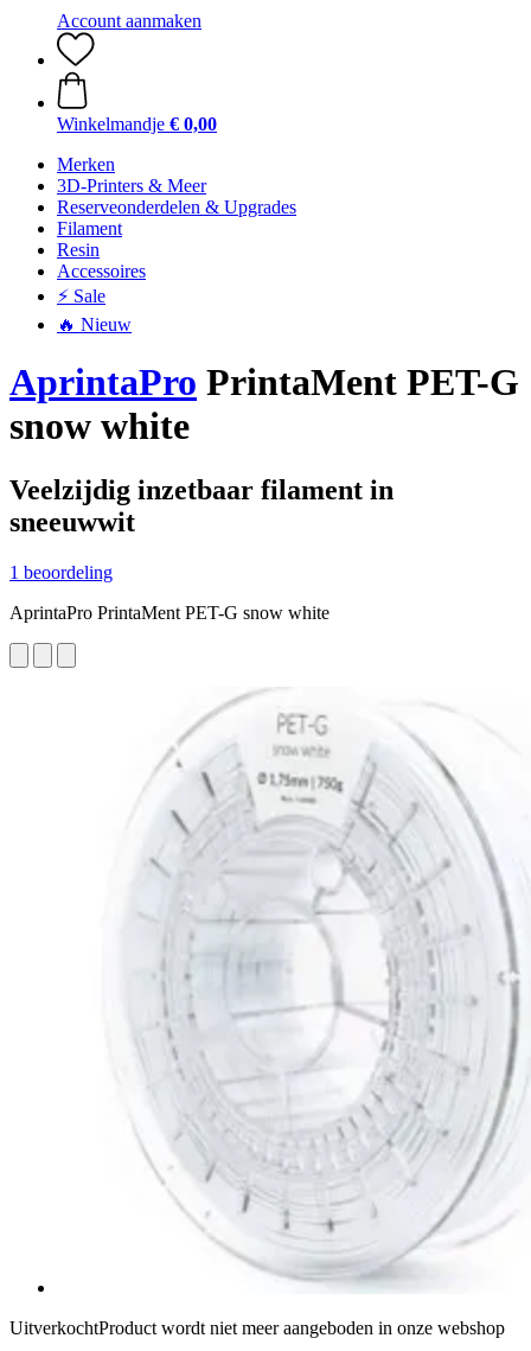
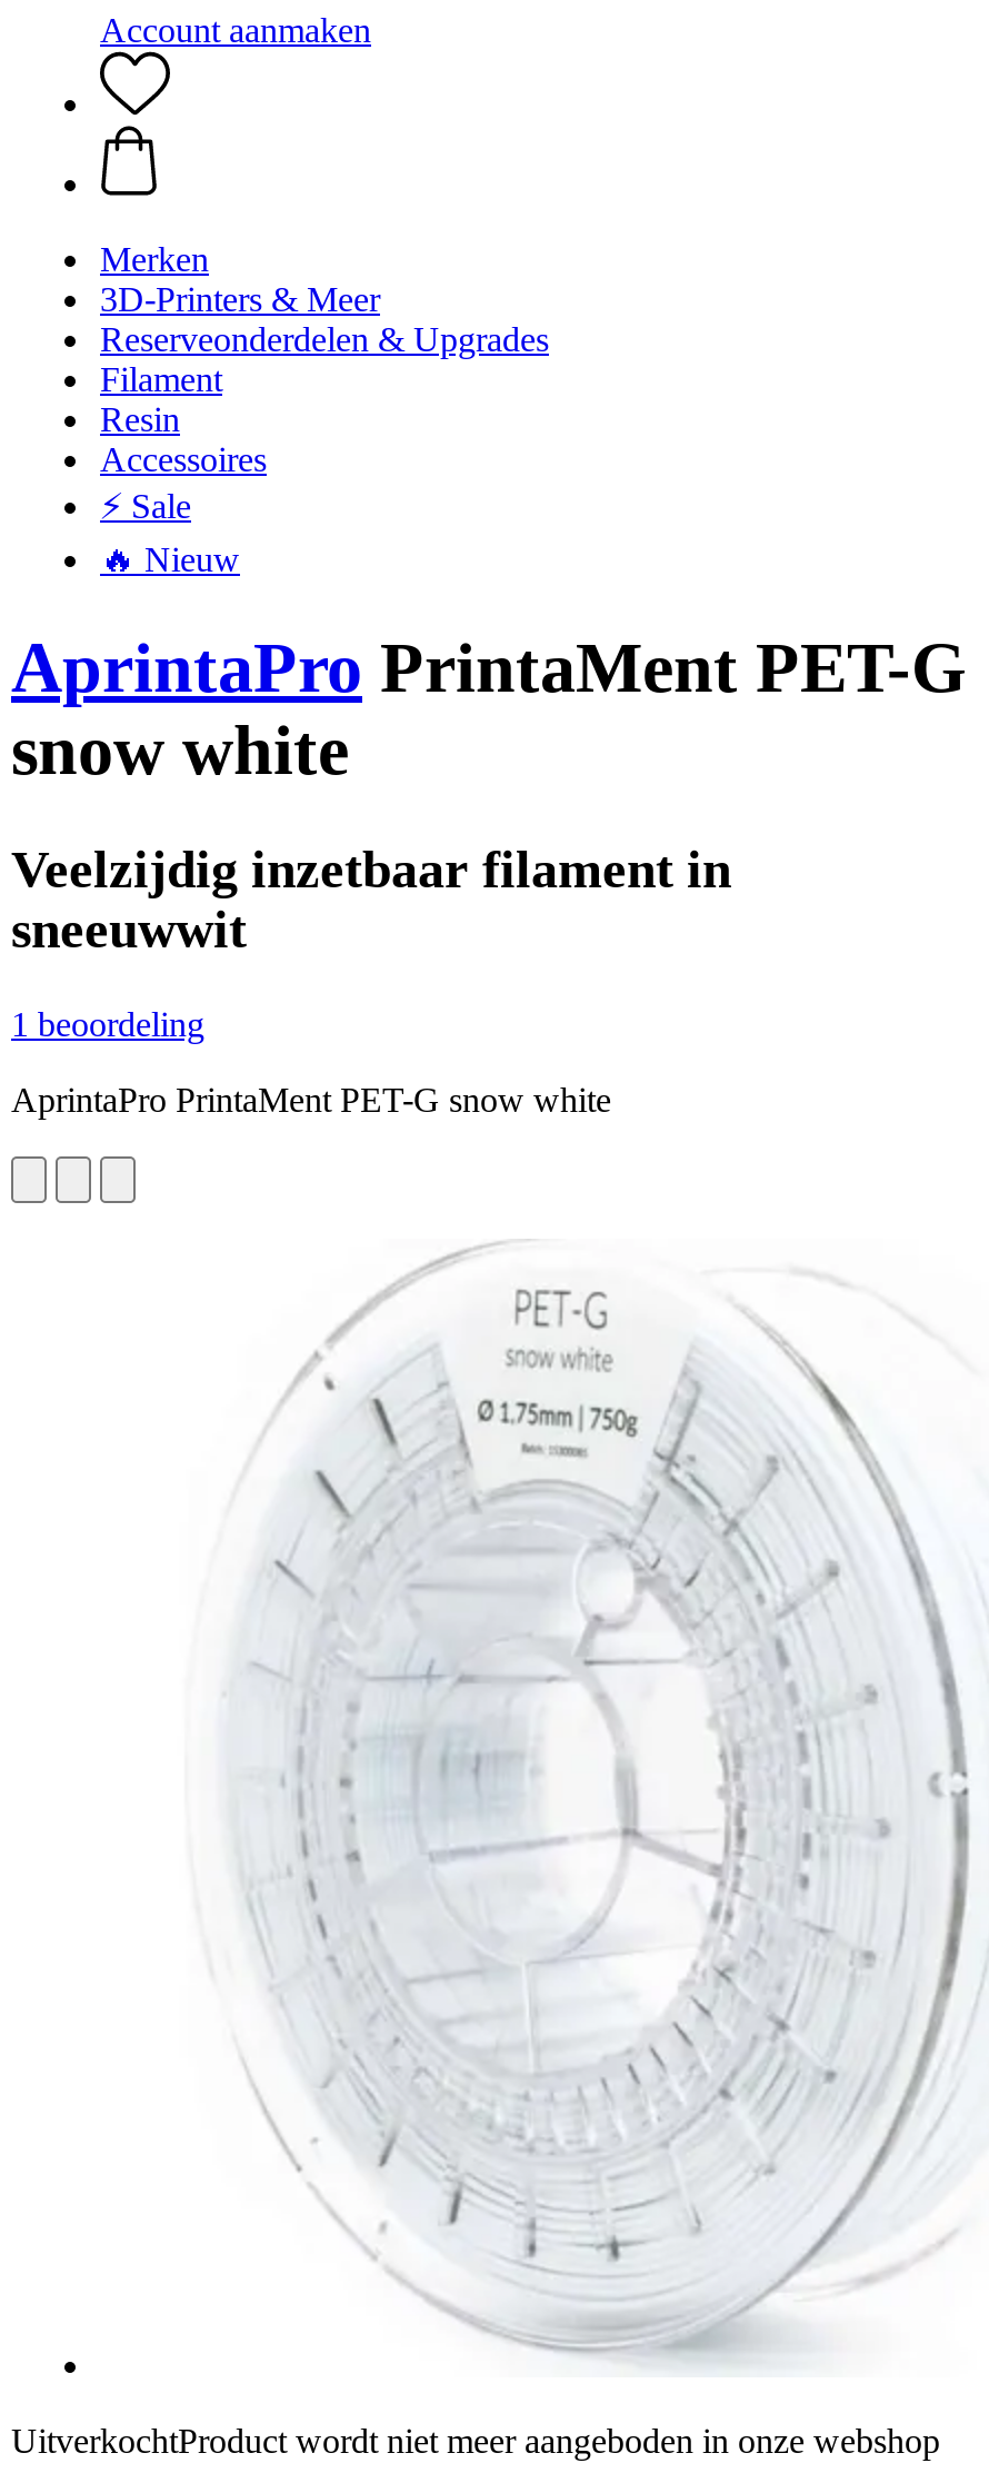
- Winkelmandje € 0,00
